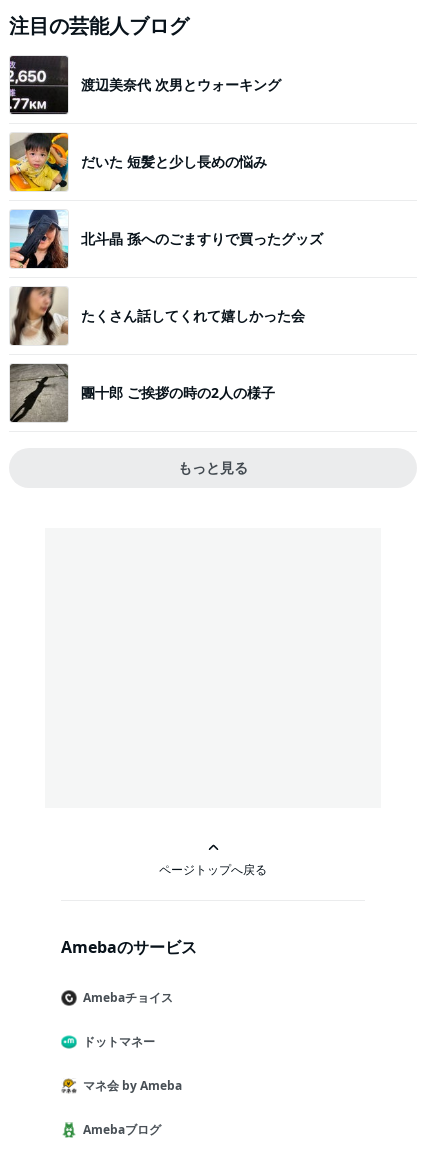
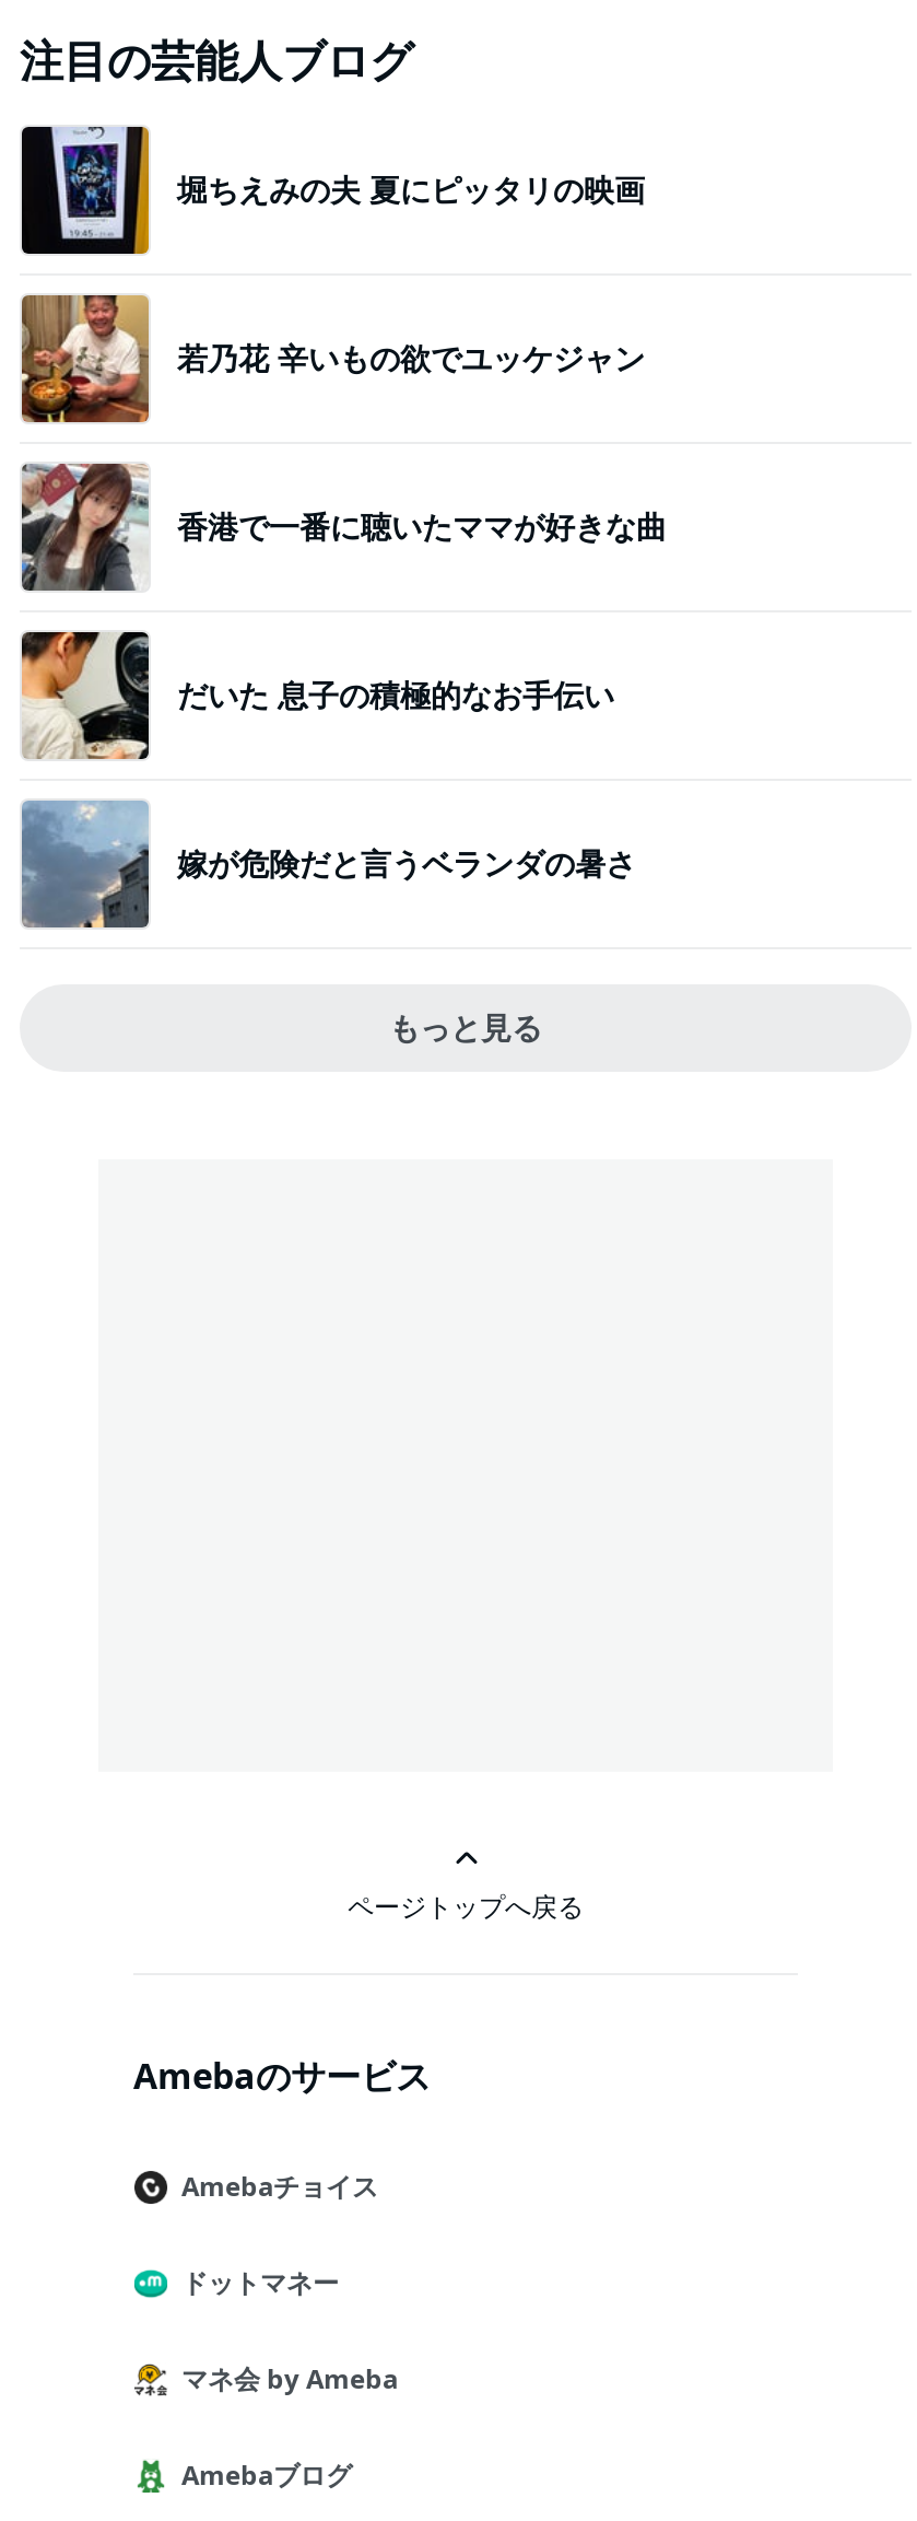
- [image]
- 渡辺美奈代 次男とウォーキング
+ [image]
+ 堀ちえみの夫 夏にピッタリの映画

- [image]
- だいた 短髪と少し長めの悩み
+ [image]
+ 若乃花 辛いもの欲でユッケジャン

- [image]
- 北斗晶 孫へのごますりで買ったグッズ
+ [image]
+ 香港で一番に聴いたママが好きな曲

- [image]
- たくさん話してくれて嬉しかった会
+ [image]
+ だいた 息子の積極的なお手伝い

- [image]
- 團十郎 ご挨拶の時の2人の様子
+ [image]
+ 嫁が危険だと言うベランダの暑さ
